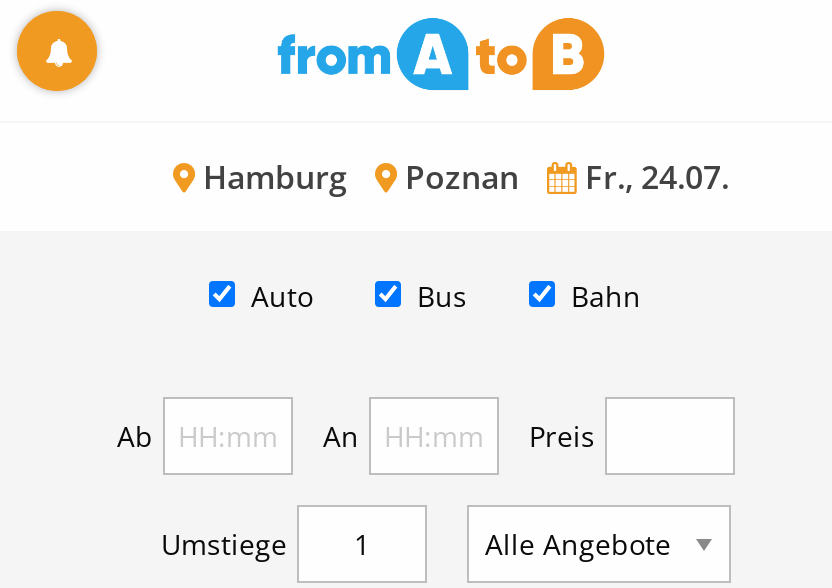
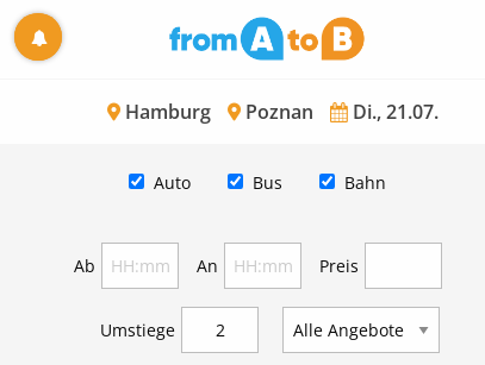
- Hamburg Poznan Fr., 24.07.
+ Hamburg Poznan Di., 21.07.
